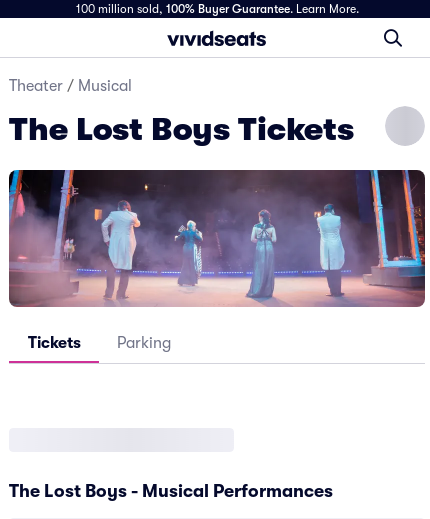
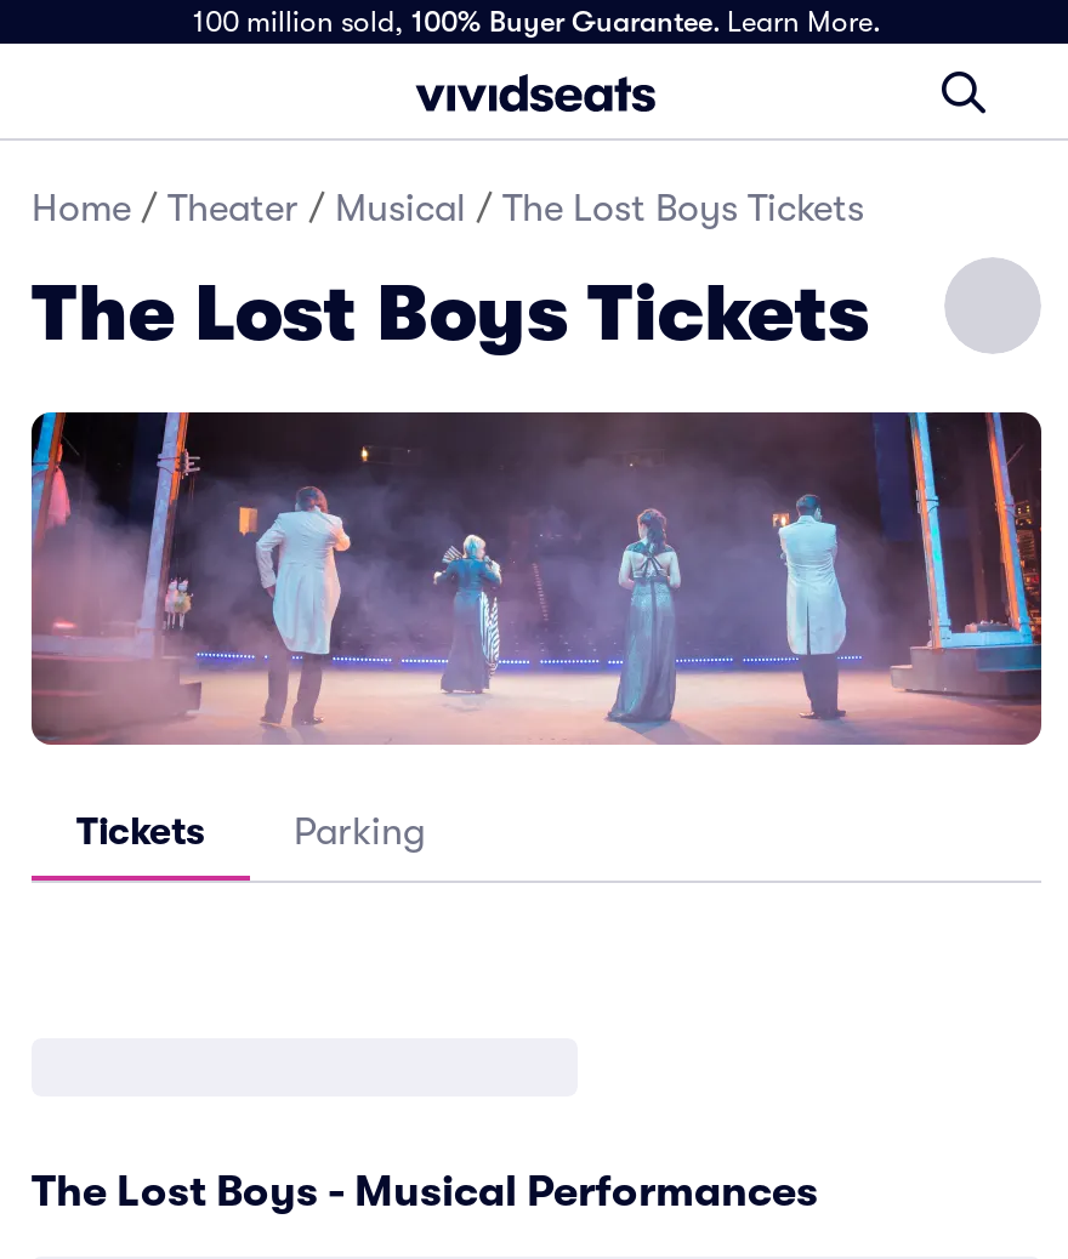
- Theater / Musical
+ Home / Theater / Musical / The Lost Boys Tickets
